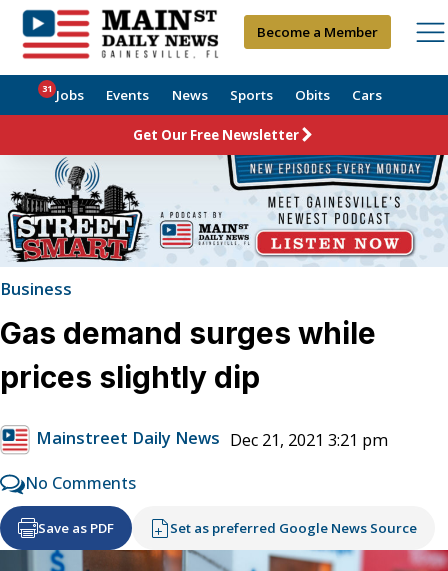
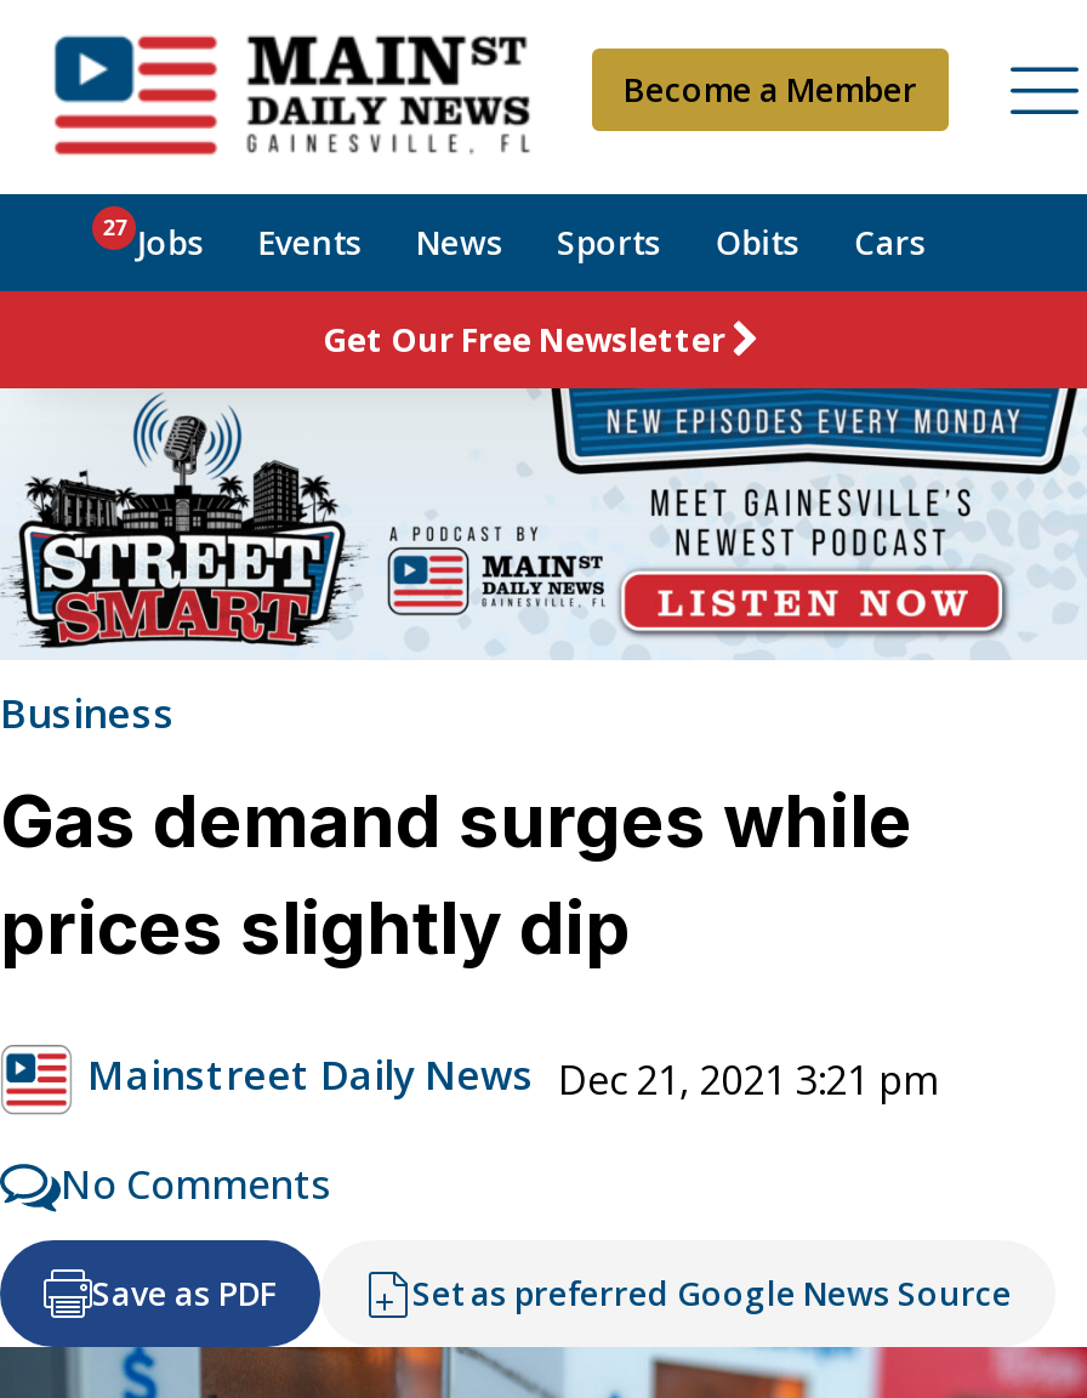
- 31 Jobs Events News Sports Obits Cars
+ 27 Jobs Events News Sports Obits Cars
